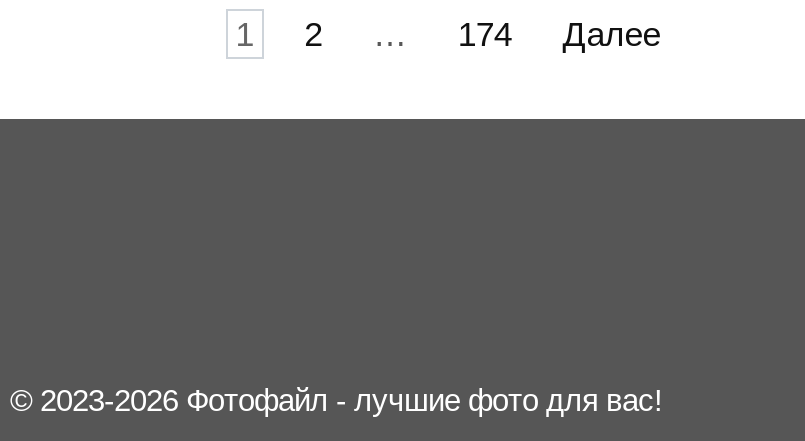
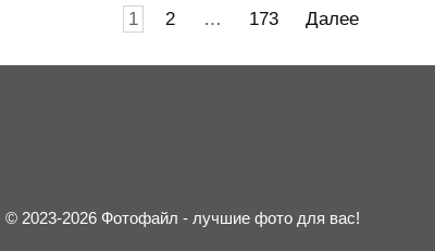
- 174
+ 173
